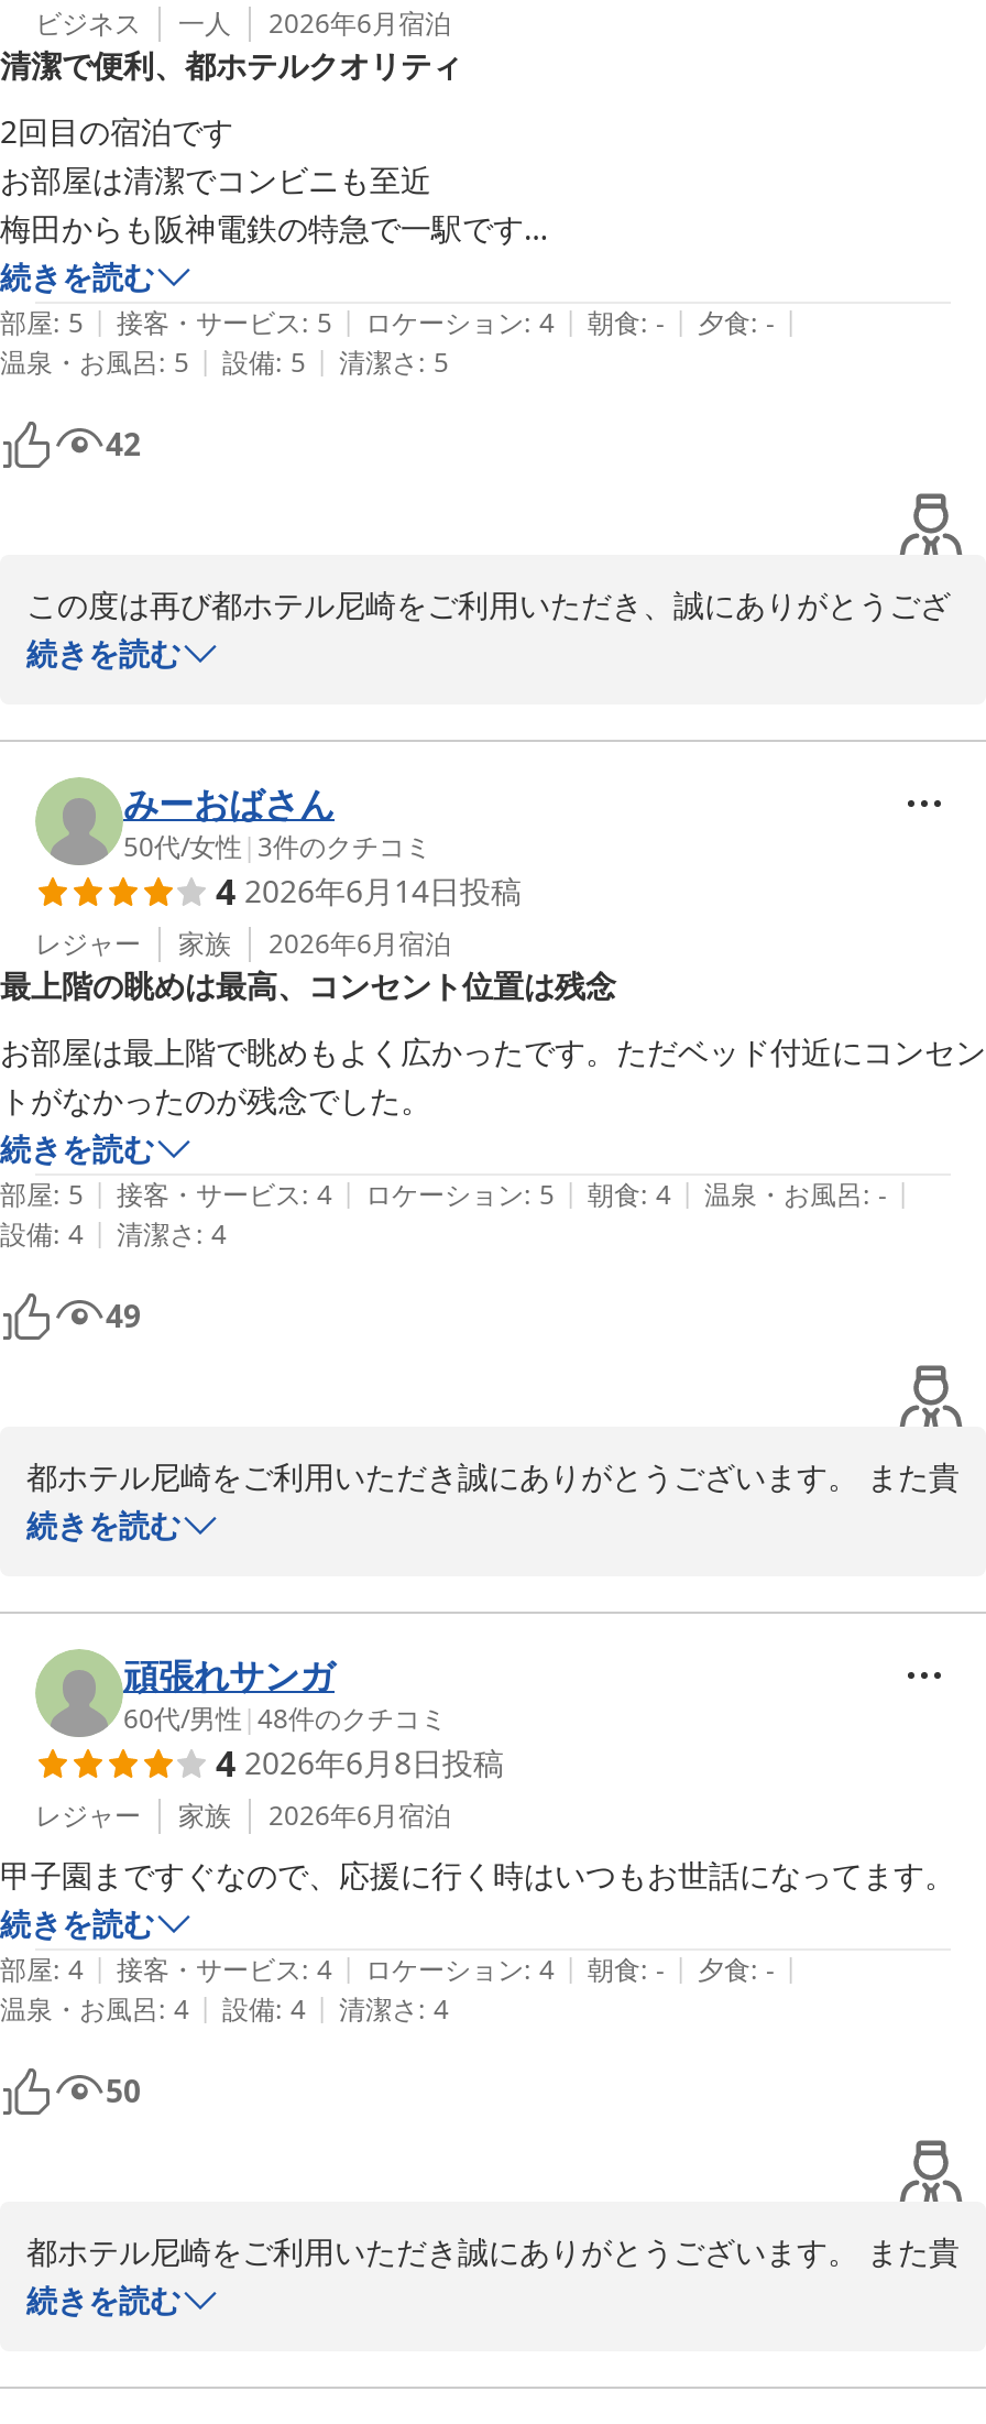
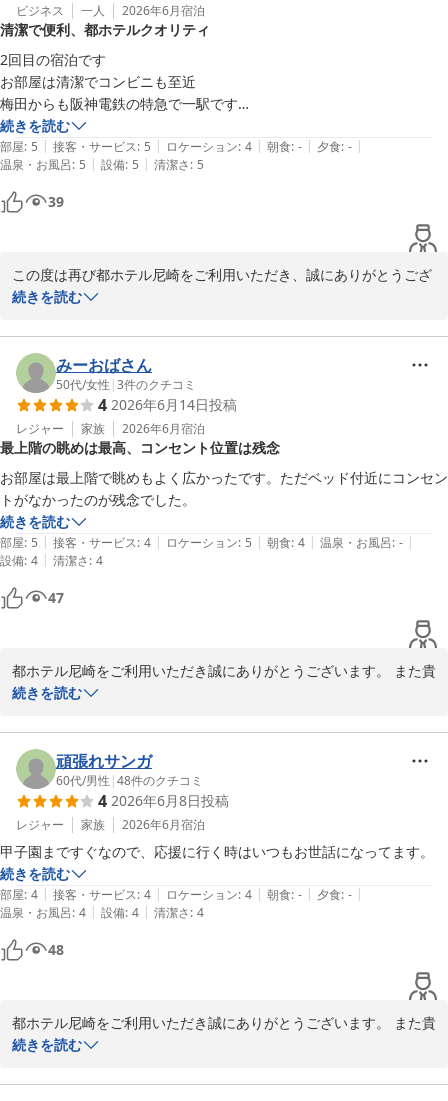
- 42
+ 39

- 49
+ 47

- 50
+ 48
